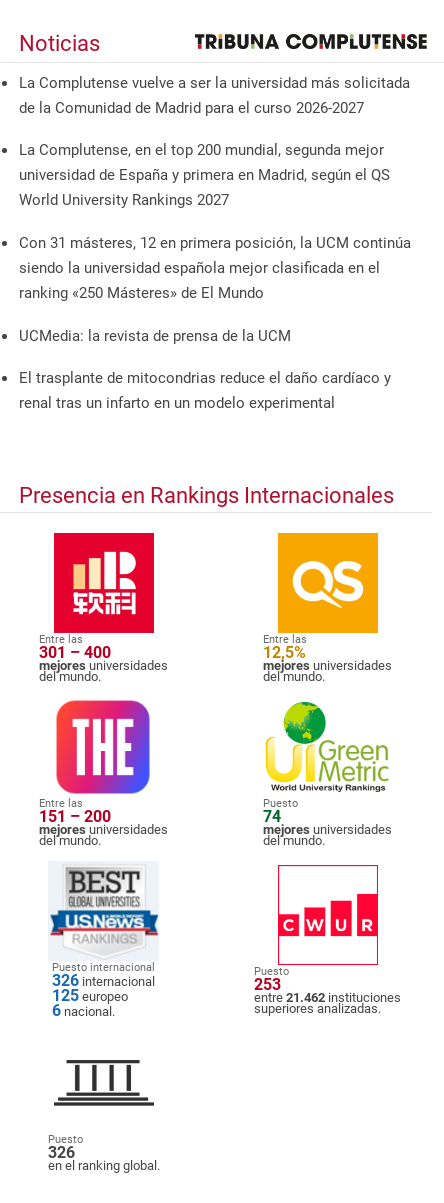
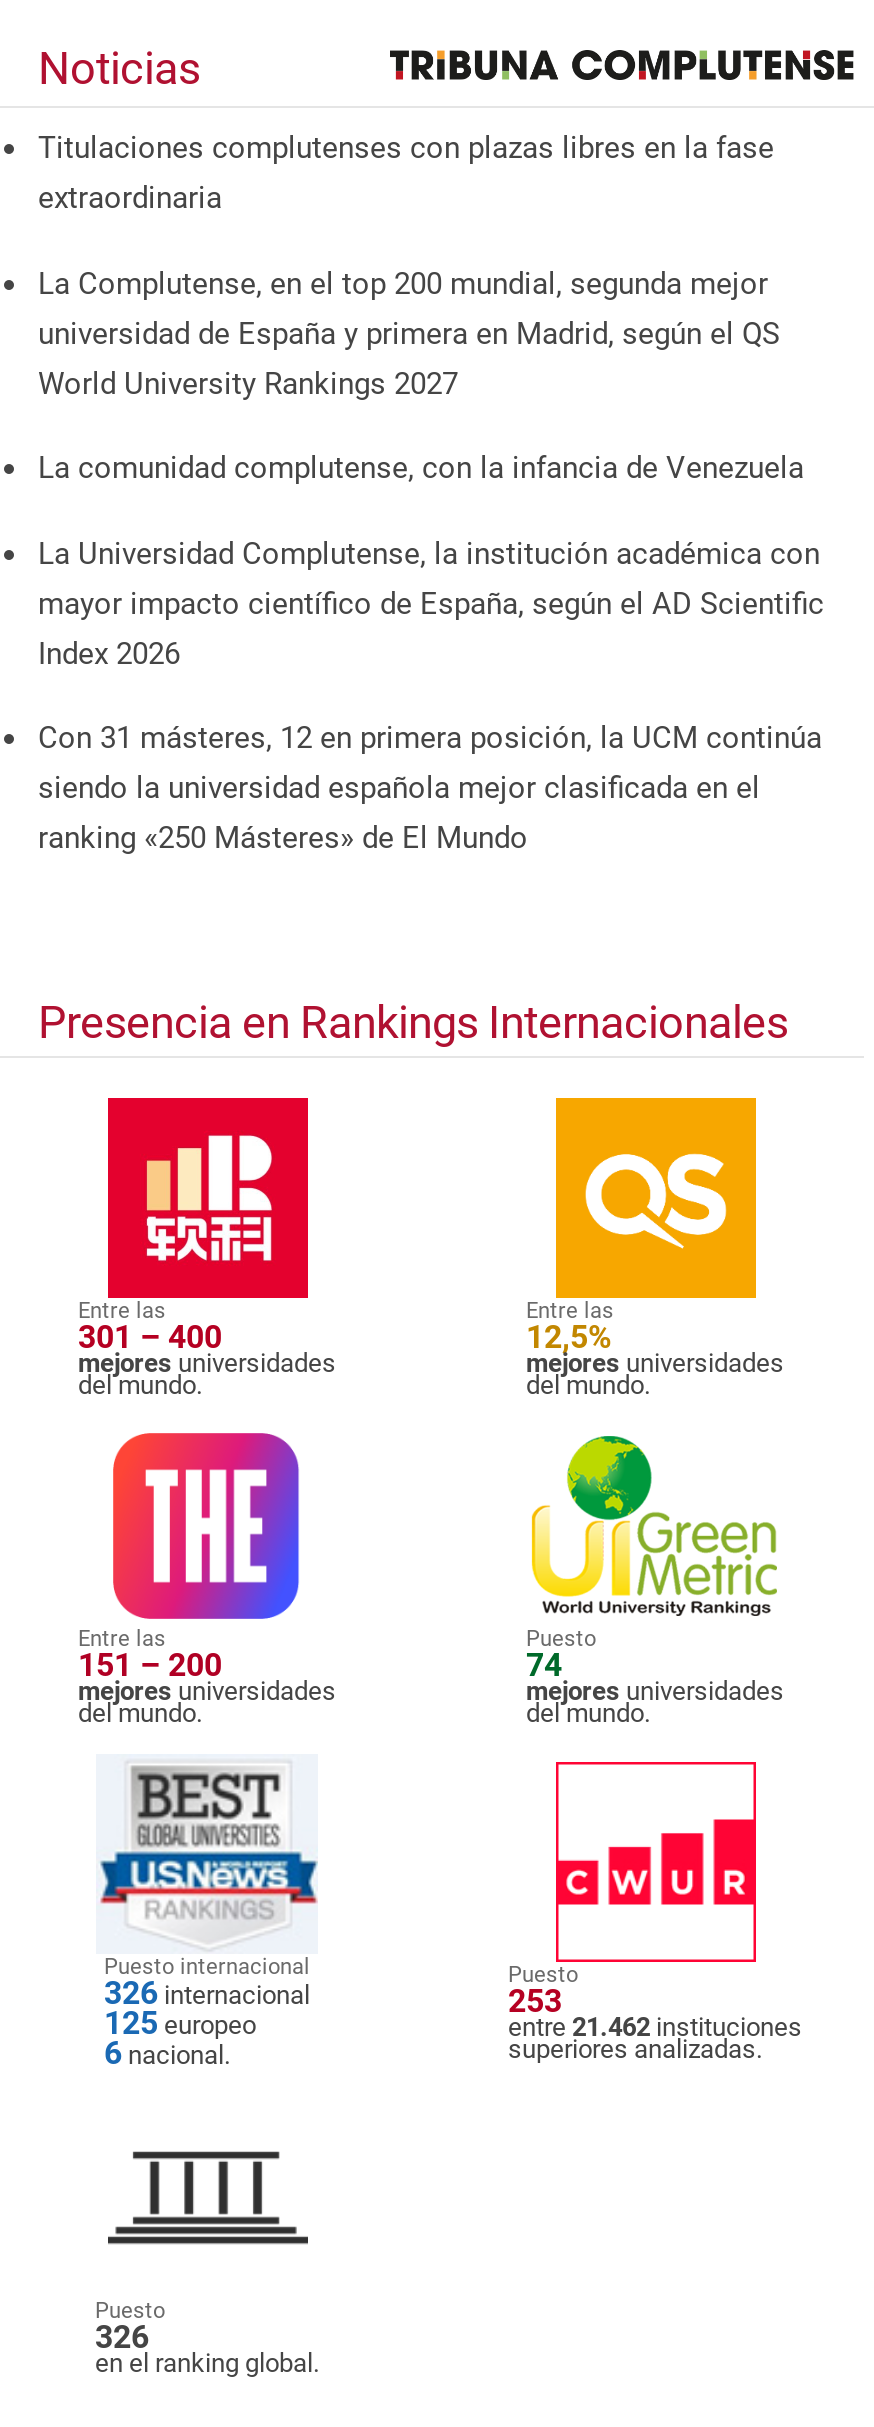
- La Complutense vuelve a ser la universidad más solicitada
- de la Comunidad de Madrid para el curso 2026-2027
+ Titulaciones complutenses con plazas libres en la fase
+ extraordinaria

+ La comunidad complutense, con la infancia de Venezuela
+ La Universidad Complutense, la institución académica con
+ mayor impacto científico de España, según el AD Scientific
+ Index 2026

moved down: Con 31 másteres, 12 en primera posición, la UCM continúa | siendo la universidad española mejor clasificada en el | ranking «250 Másteres» de El Mundo

- UCMedia: la revista de prensa de la UCM
- El trasplante de mitocondrias reduce el daño cardíaco y
- renal tras un infarto en un modelo experimental
